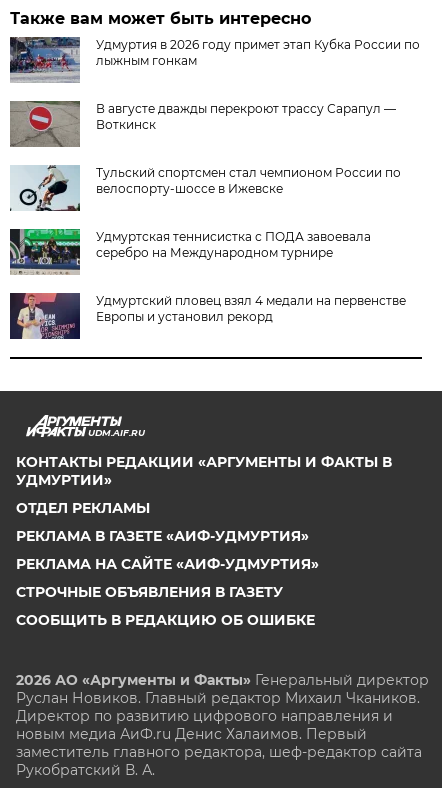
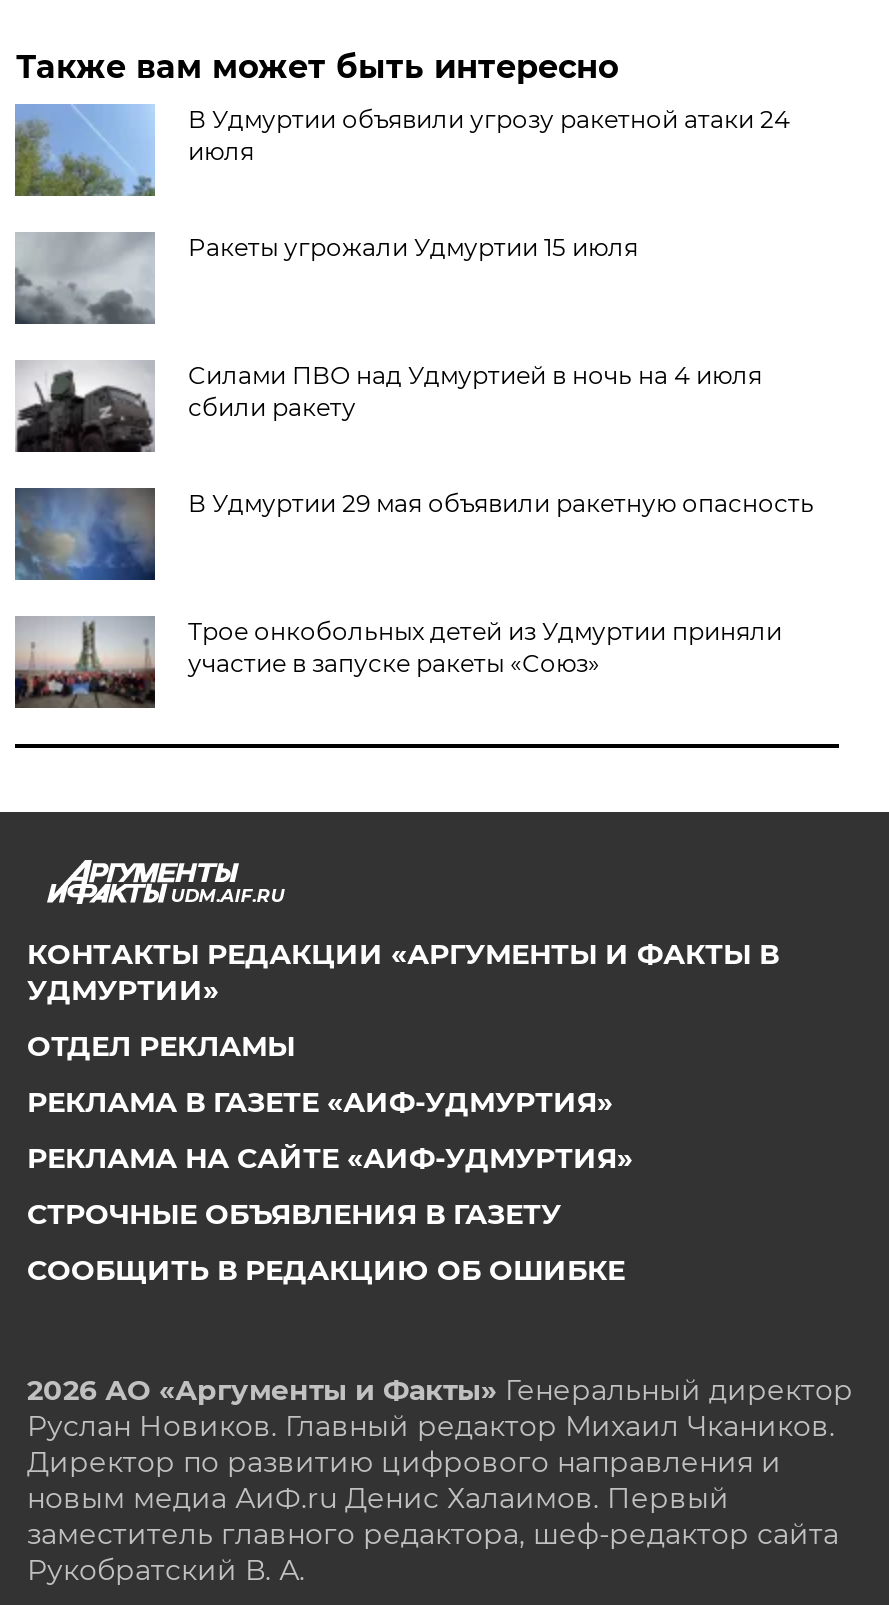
- [image]
- Удмуртия в 2026 году примет этап Кубка России по
- лыжным гонкам
+ [image]
+ В Удмуртии объявили угрозу ракетной атаки 24
+ июля

- [image]
- В августе дважды перекроют трассу Сарапул —
- Воткинск
+ [image]
+ Ракеты угрожали Удмуртии 15 июля

- [image]
- Тульский спортсмен стал чемпионом России по
- велоспорту-шоссе в Ижевске
+ [image]
+ Силами ПВО над Удмуртией в ночь на 4 июля
+ сбили ракету

- [image]
- Удмуртская теннисистка с ПОДА завоевала
- серебро на Международном турнире
+ [image]
+ В Удмуртии 29 мая объявили ракетную опасность

- [image]
- Удмуртский пловец взял 4 медали на первенстве
- Европы и установил рекорд
+ [image]
+ Трое онкобольных детей из Удмуртии приняли
+ участие в запуске ракеты «Союз»
